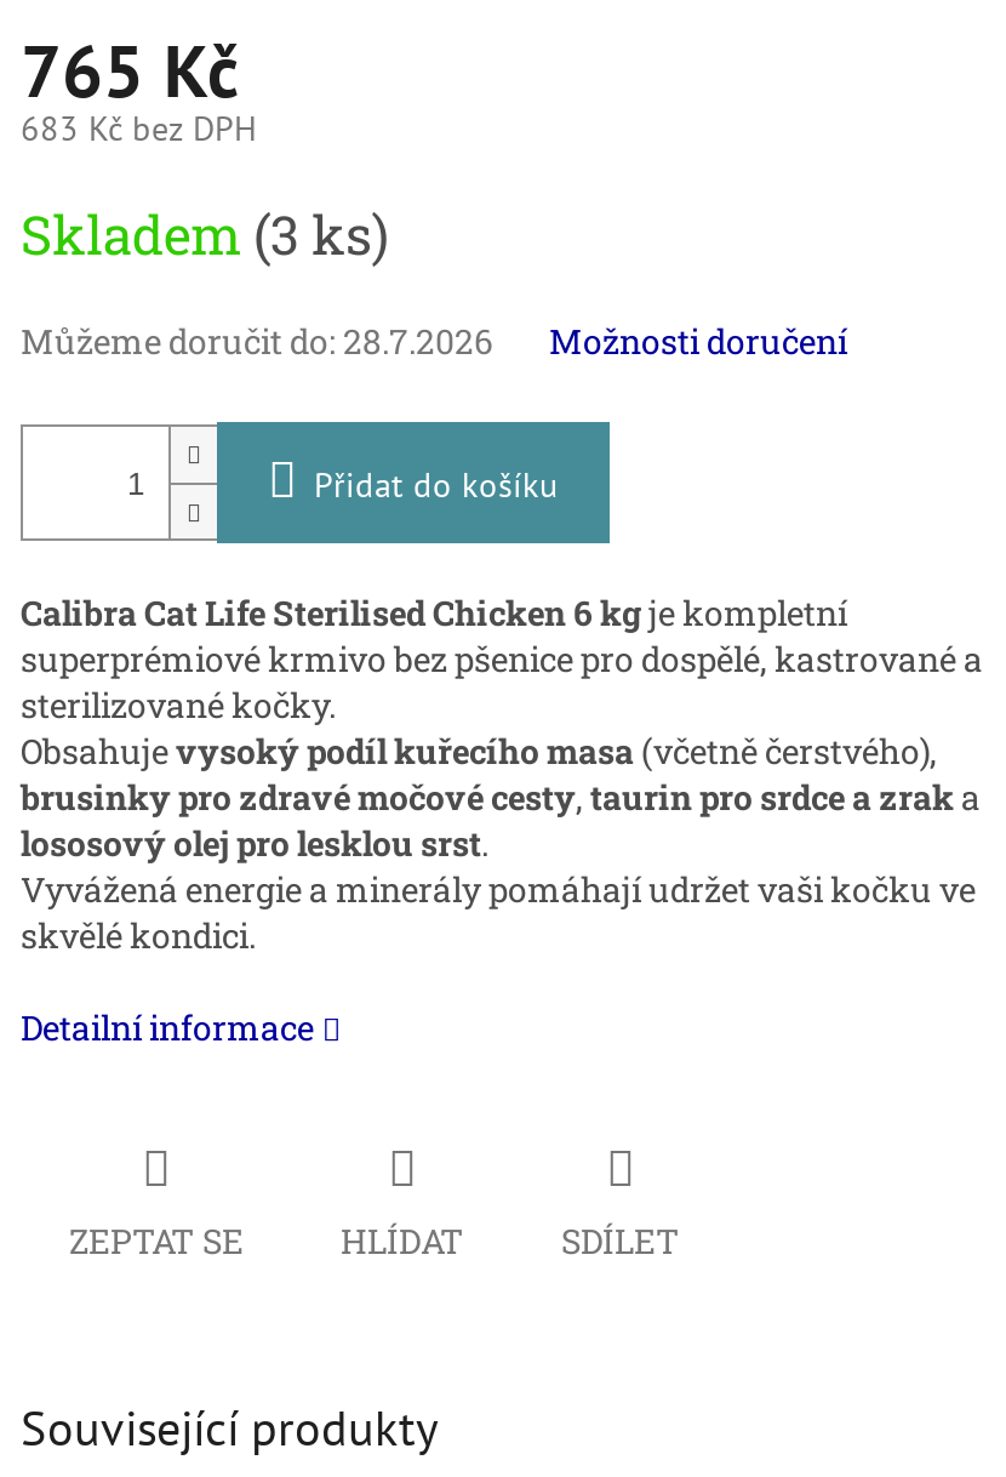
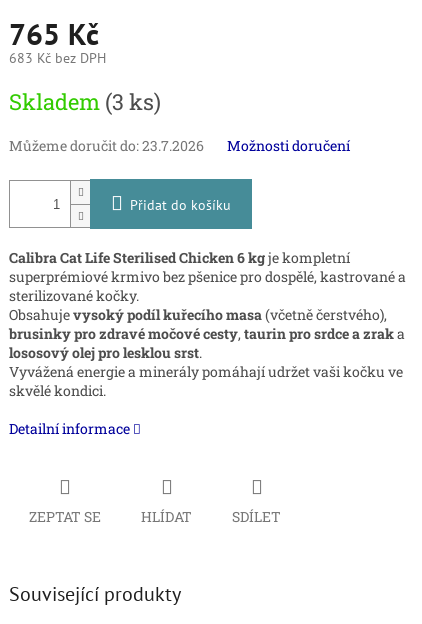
- Můžeme doručit do: 28.7.2026
+ Můžeme doručit do: 23.7.2026
